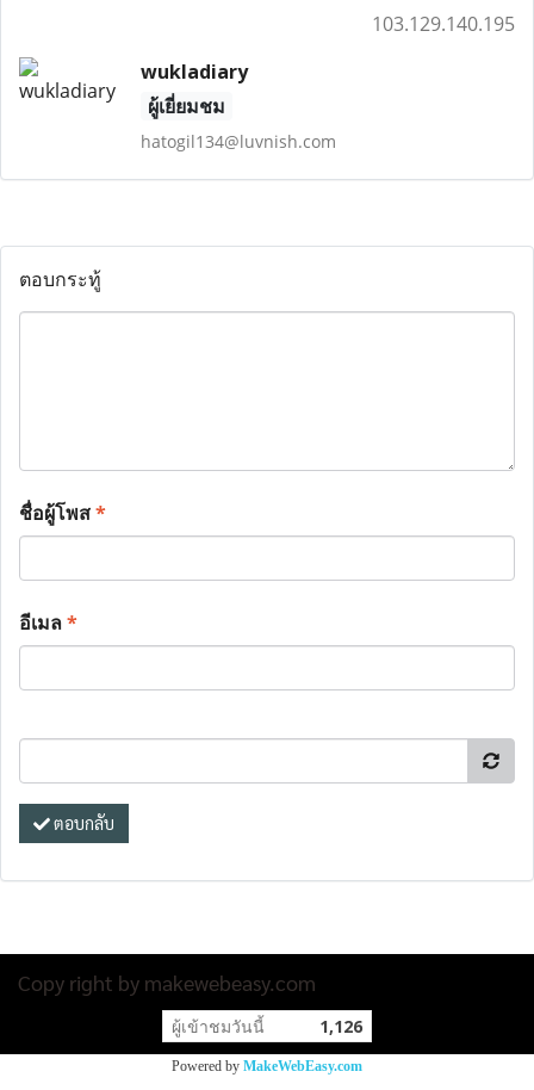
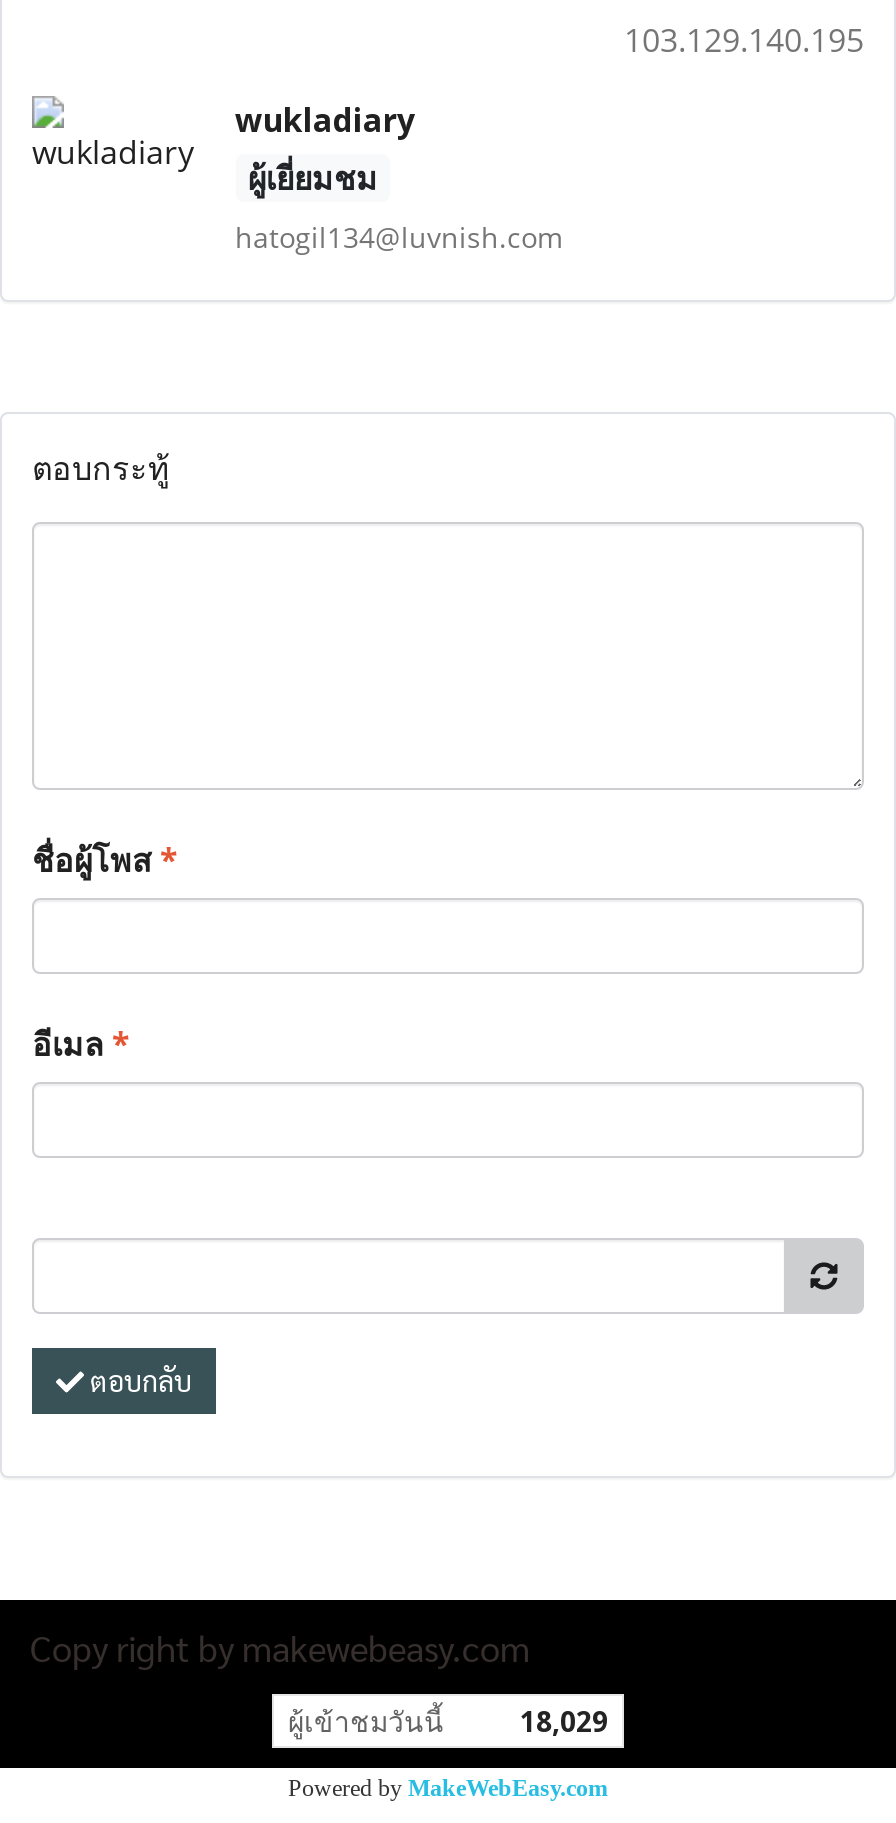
- 1,126
+ 18,029
